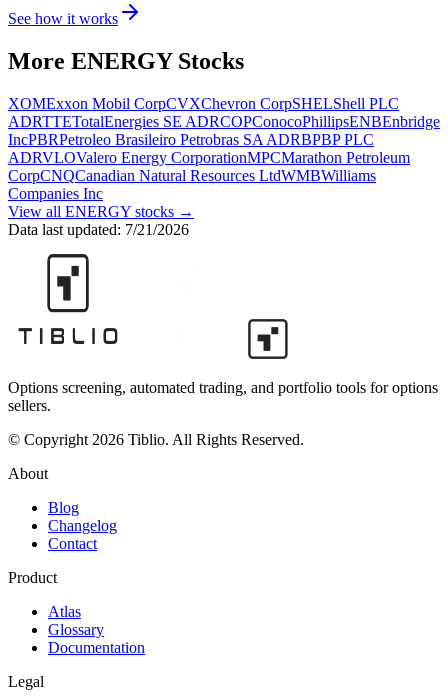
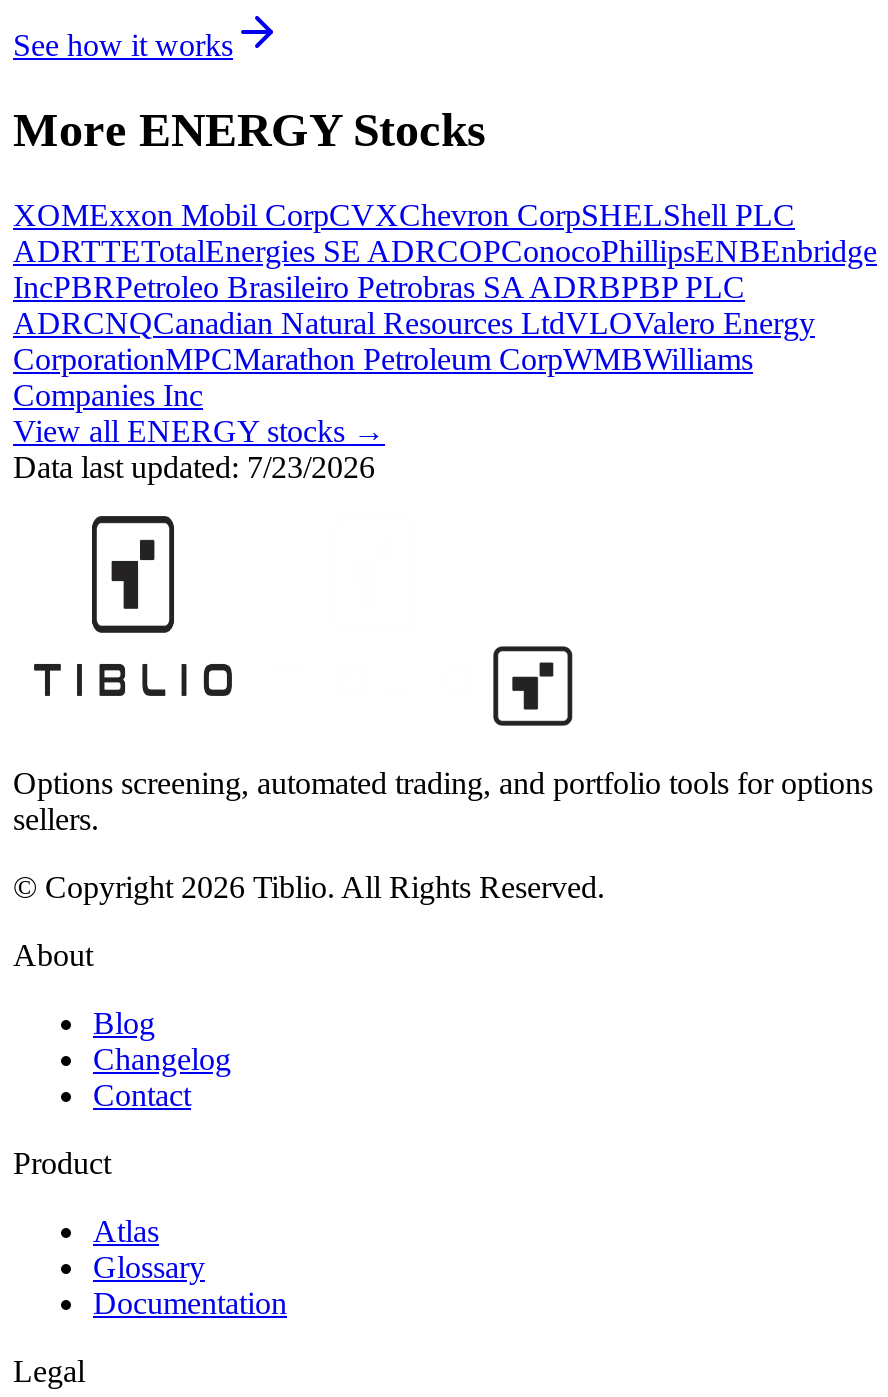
- ADRVLOValero Energy CorporationMPCMarathon Petroleum
- CorpCNQCanadian Natural Resources LtdWMBWilliams
+ ADRCNQCanadian Natural Resources LtdVLOValero Energy
+ CorporationMPCMarathon Petroleum CorpWMBWilliams

- Data last updated: 7/21/2026
+ Data last updated: 7/23/2026
